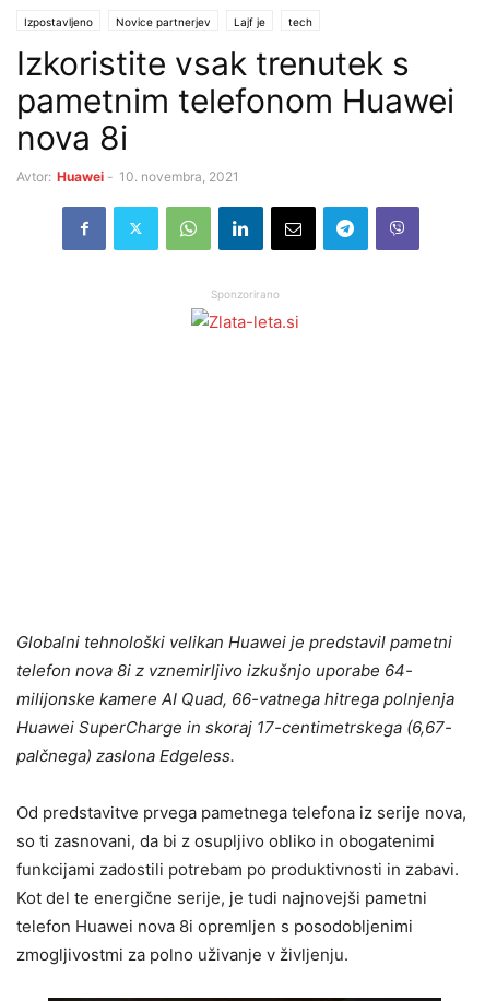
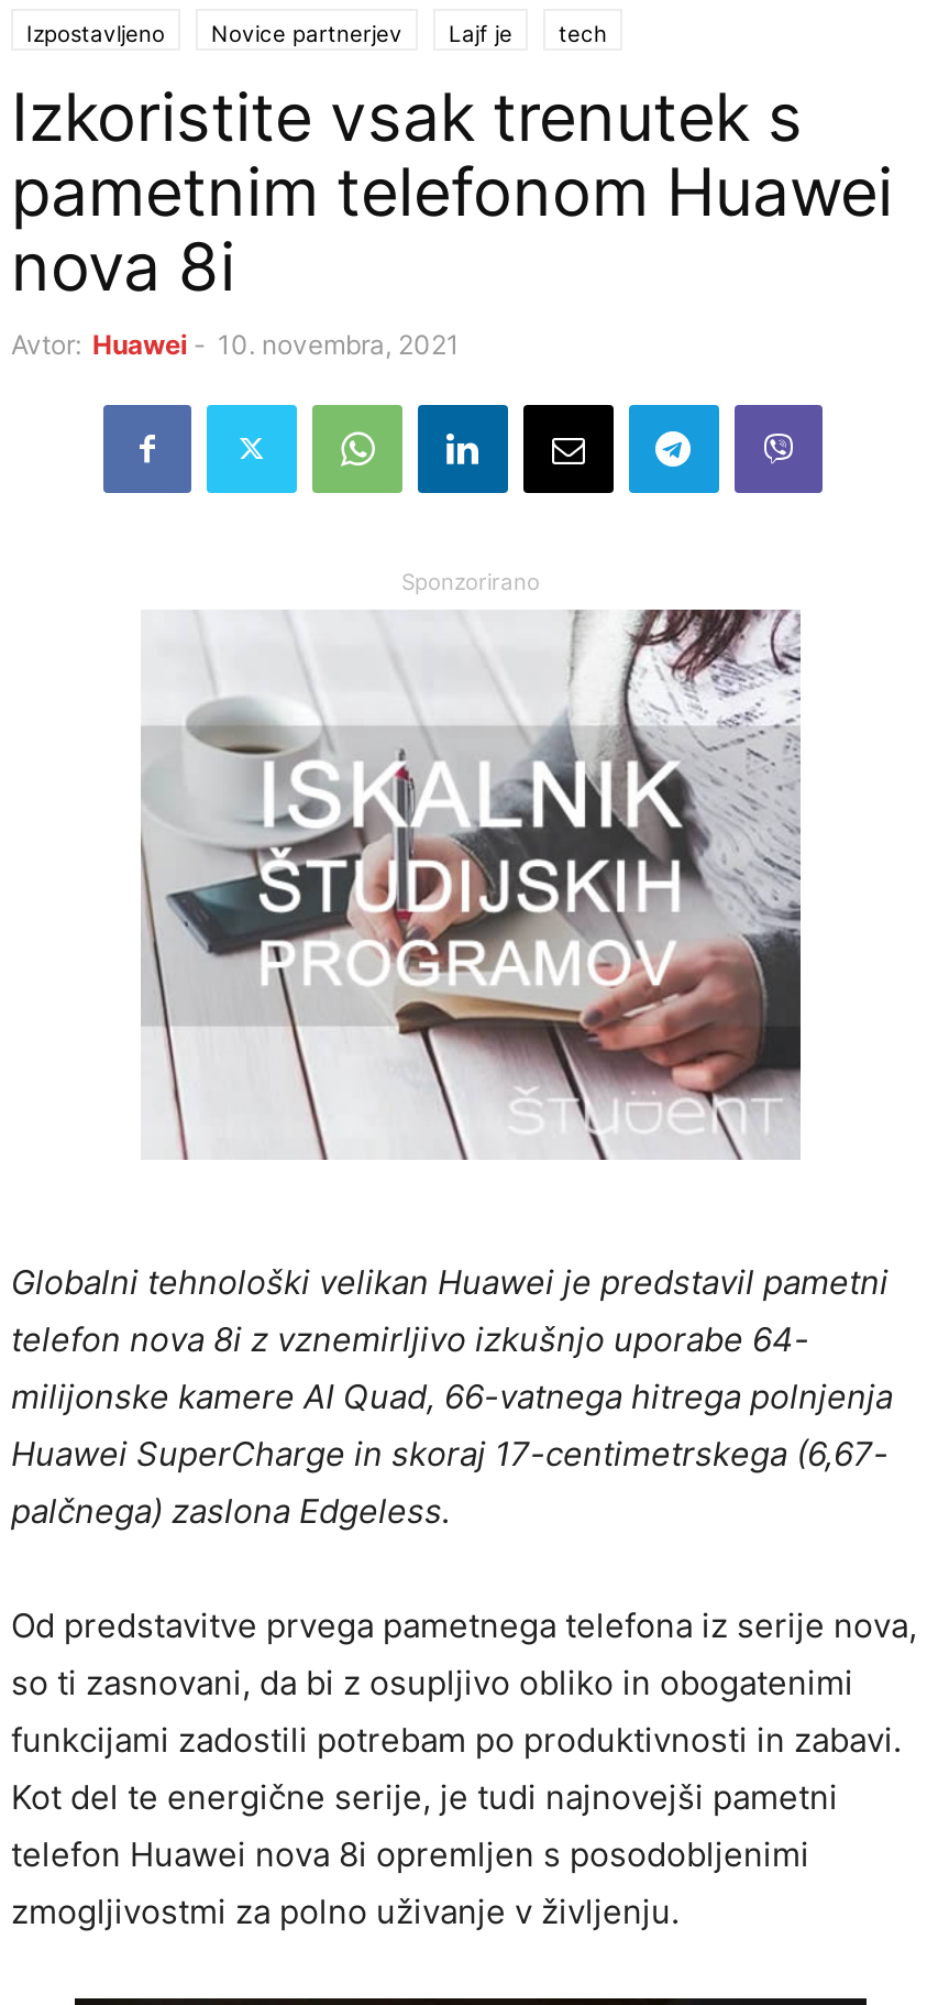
+ [image]
